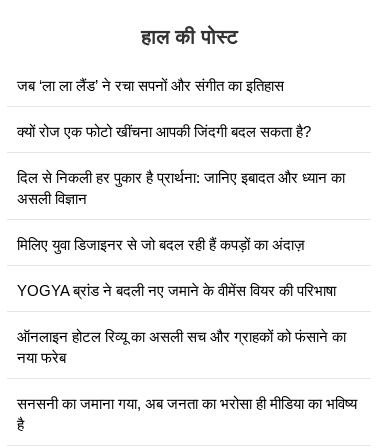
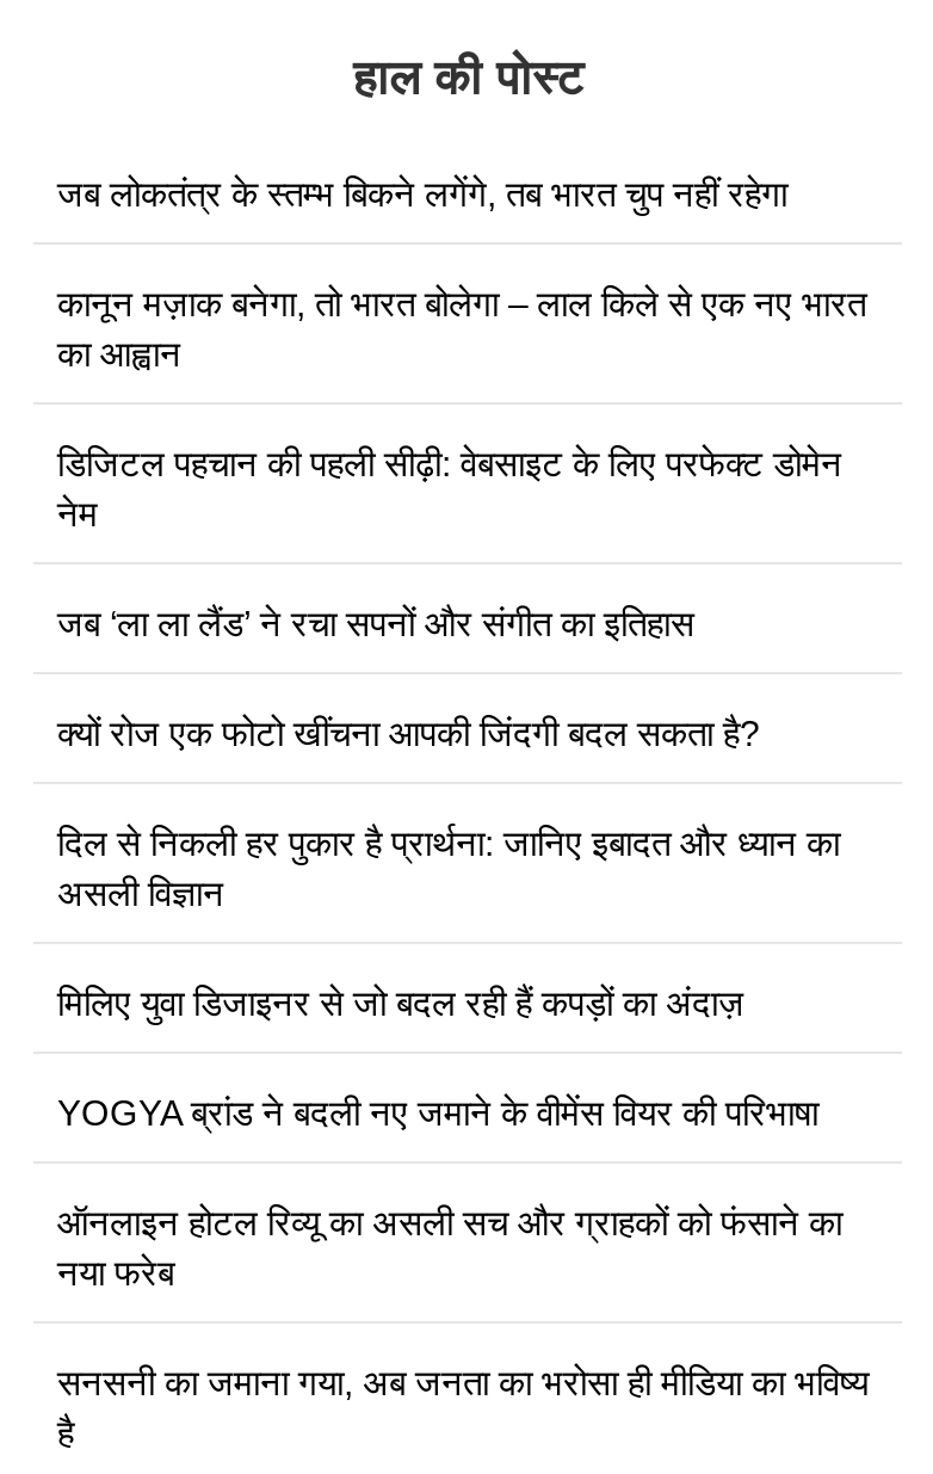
+ जब लोकतंत्र के स्तम्भ बिकने लगेंगे, तब भारत चुप नहीं रहेगा
+ कानून मज़ाक बनेगा, तो भारत बोलेगा – लाल किले से एक नए भारत
+ का आह्वान
+ डिजिटल पहचान की पहली सीढ़ी: वेबसाइट के लिए परफेक्ट डोमेन
+ नेम
